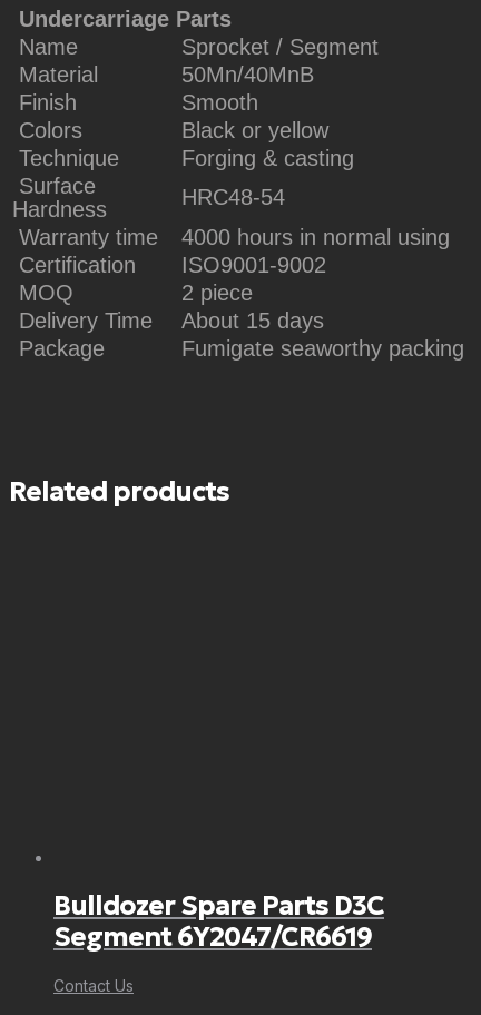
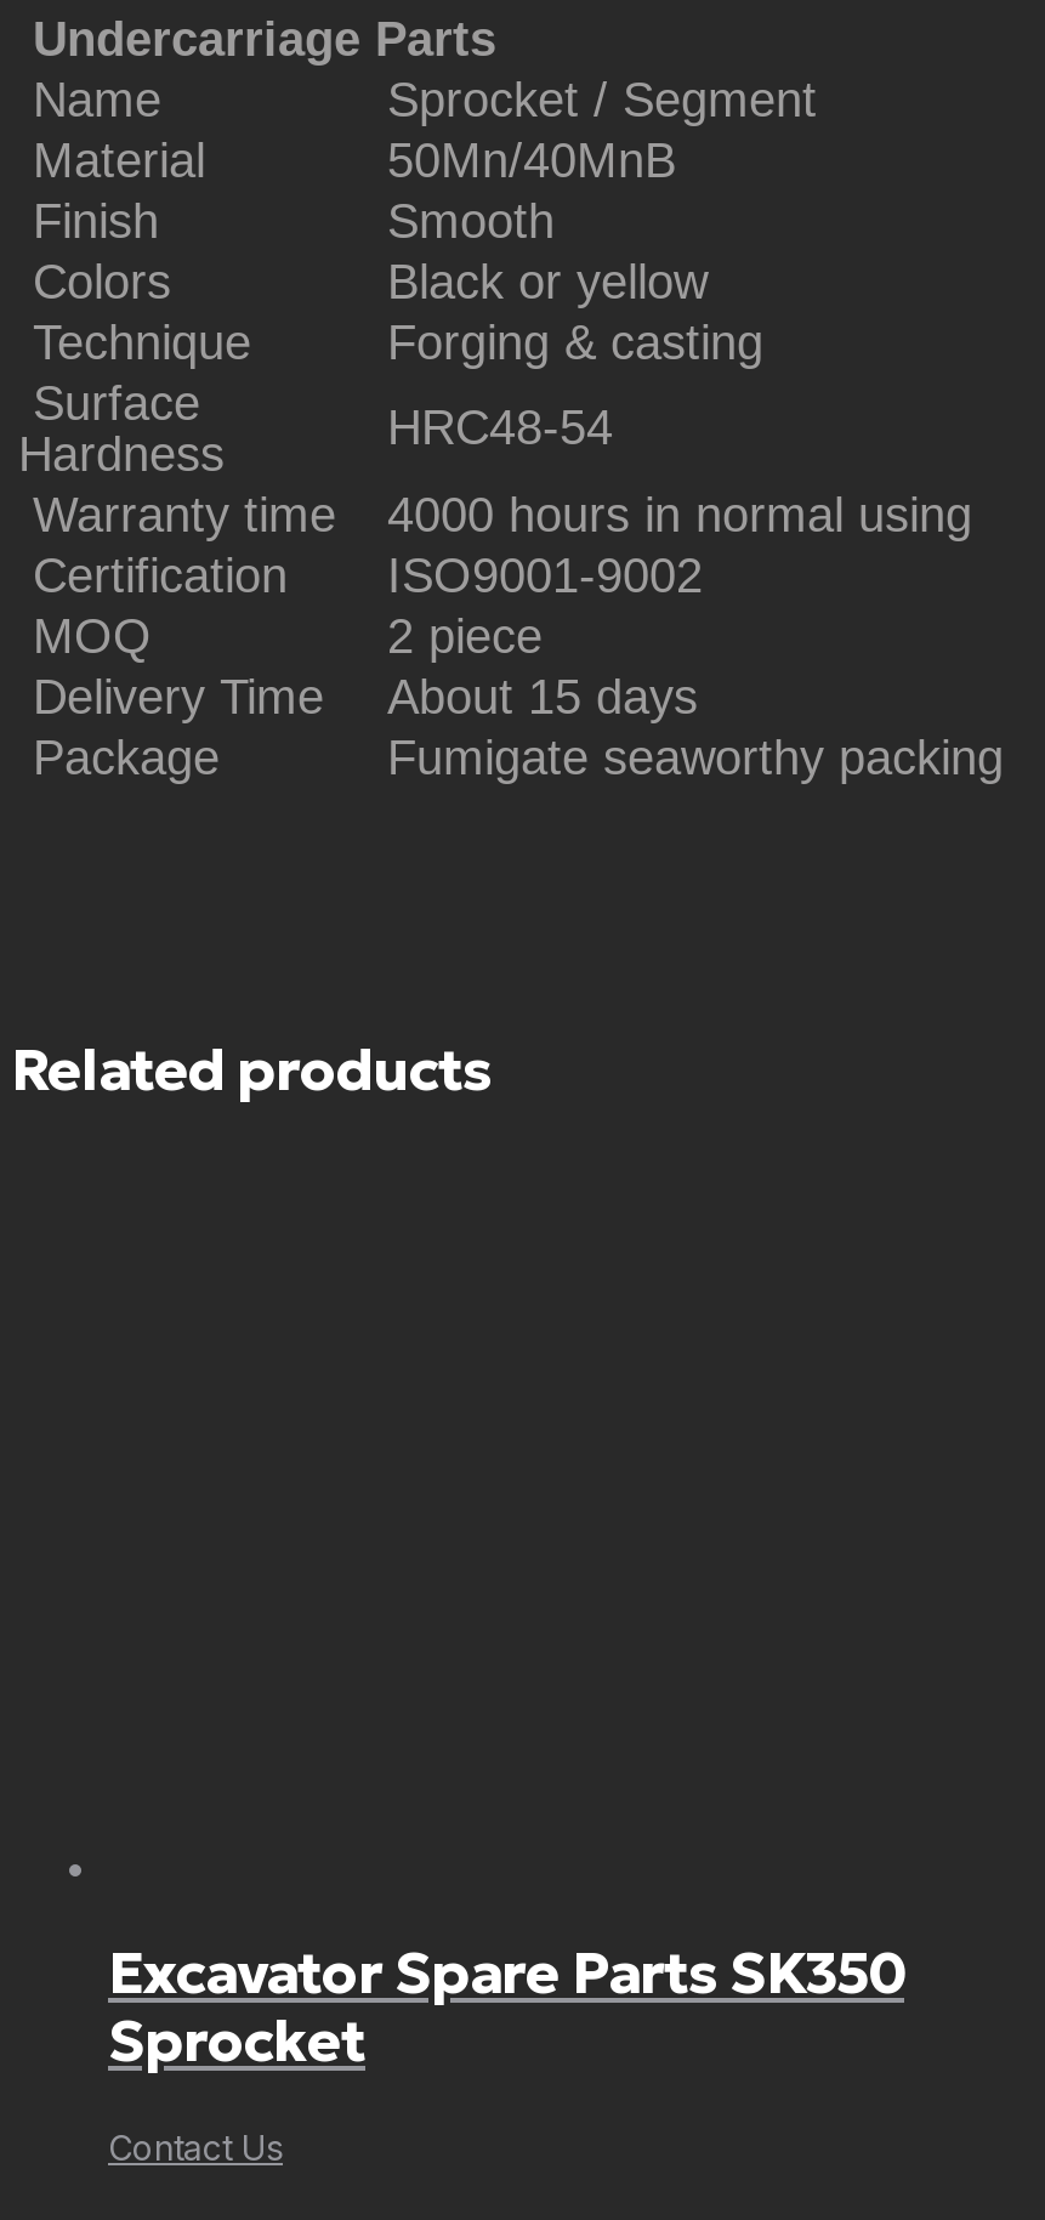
- Bulldozer Spare Parts D3C
- Segment 6Y2047/CR6619
+ Excavator Spare Parts SK350
+ Sprocket
